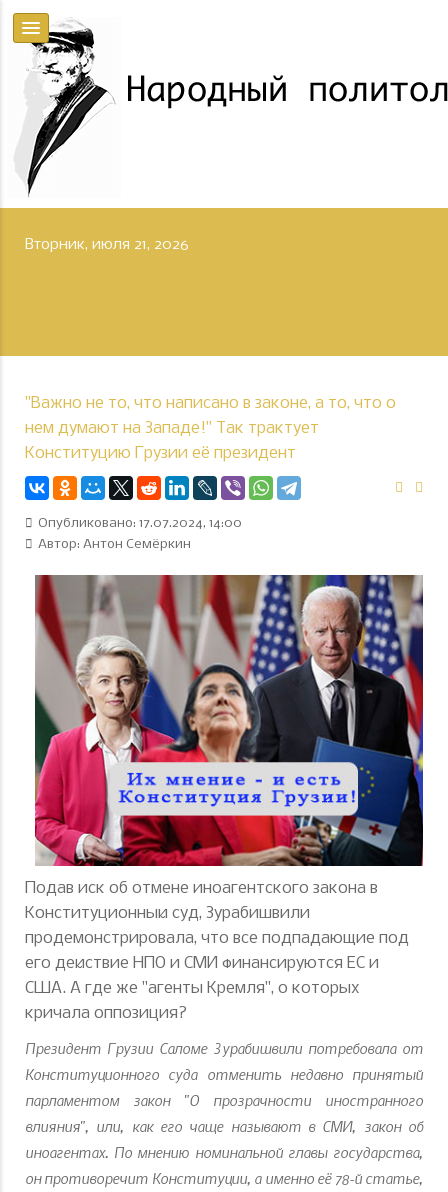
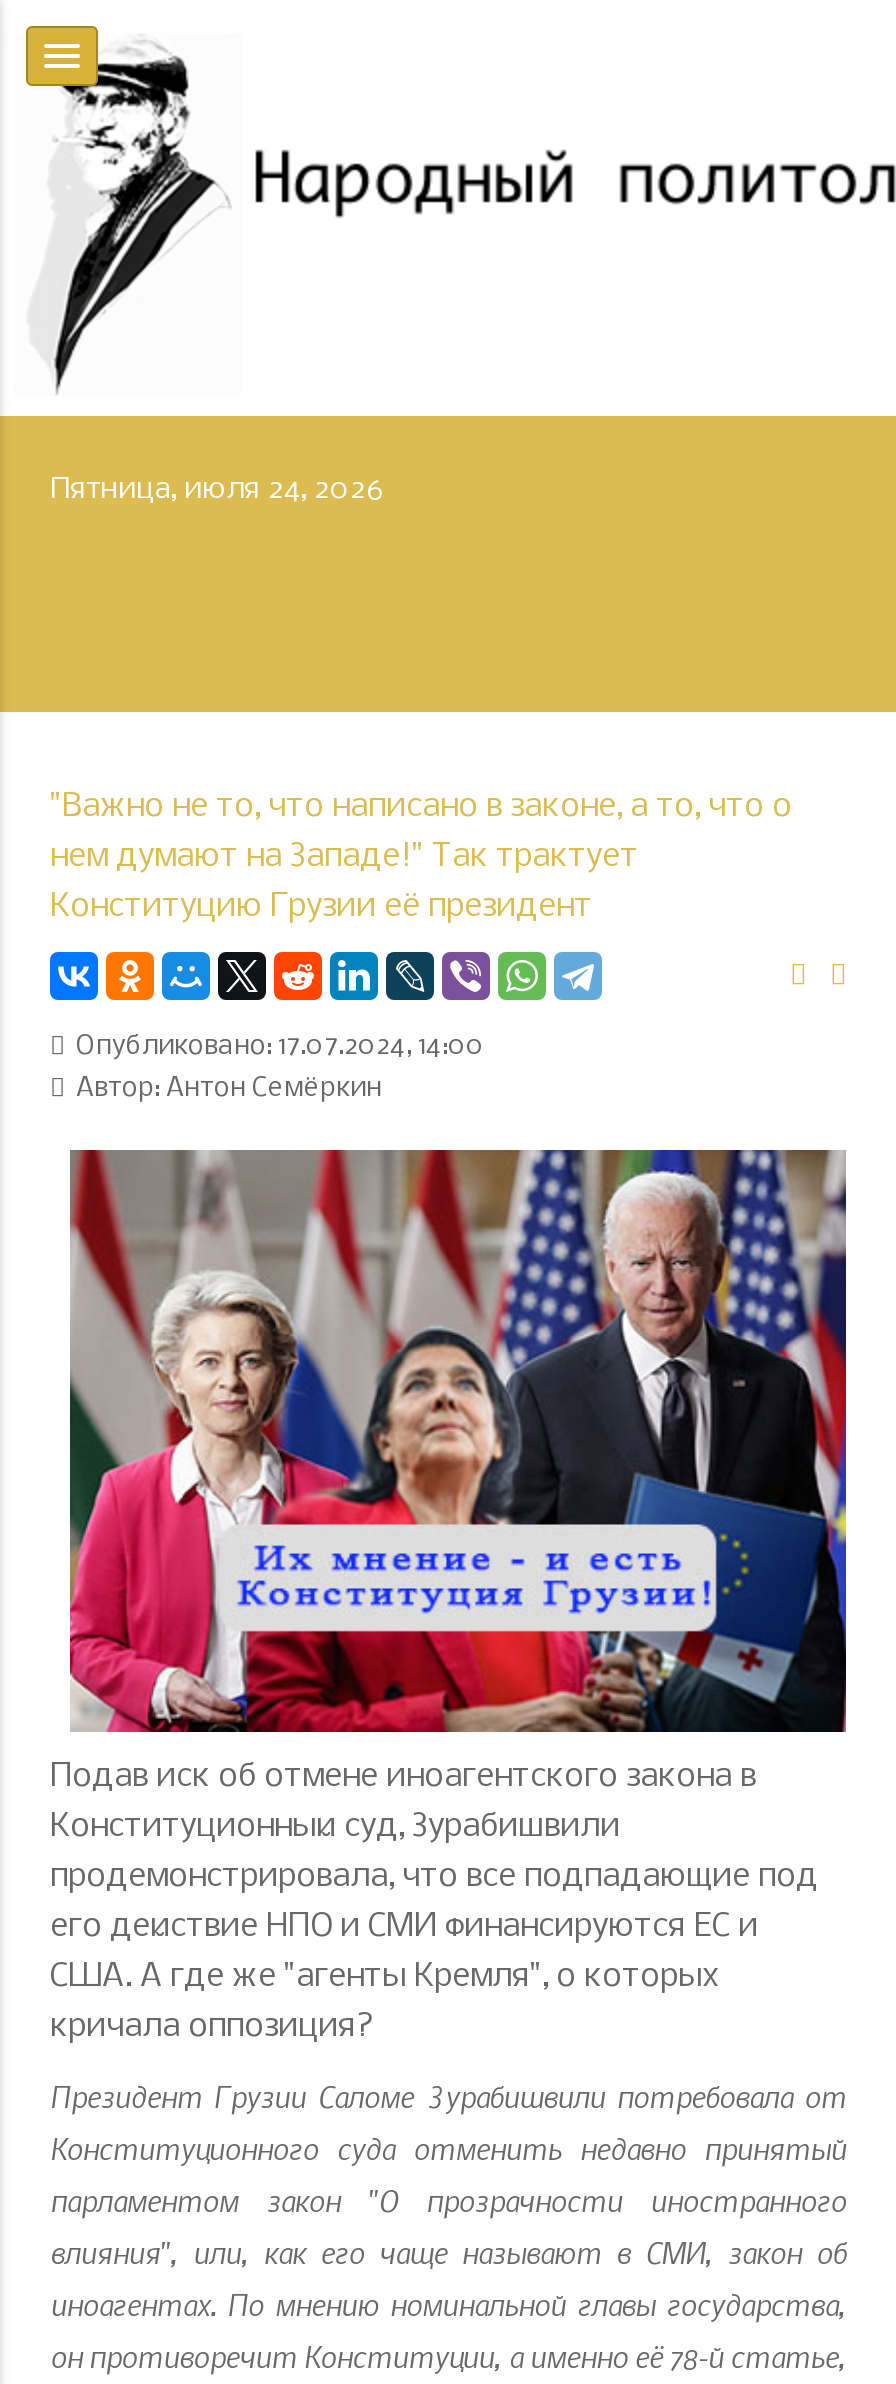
- Вторник, июля 21, 2026
+ Пятница, июля 24, 2026
